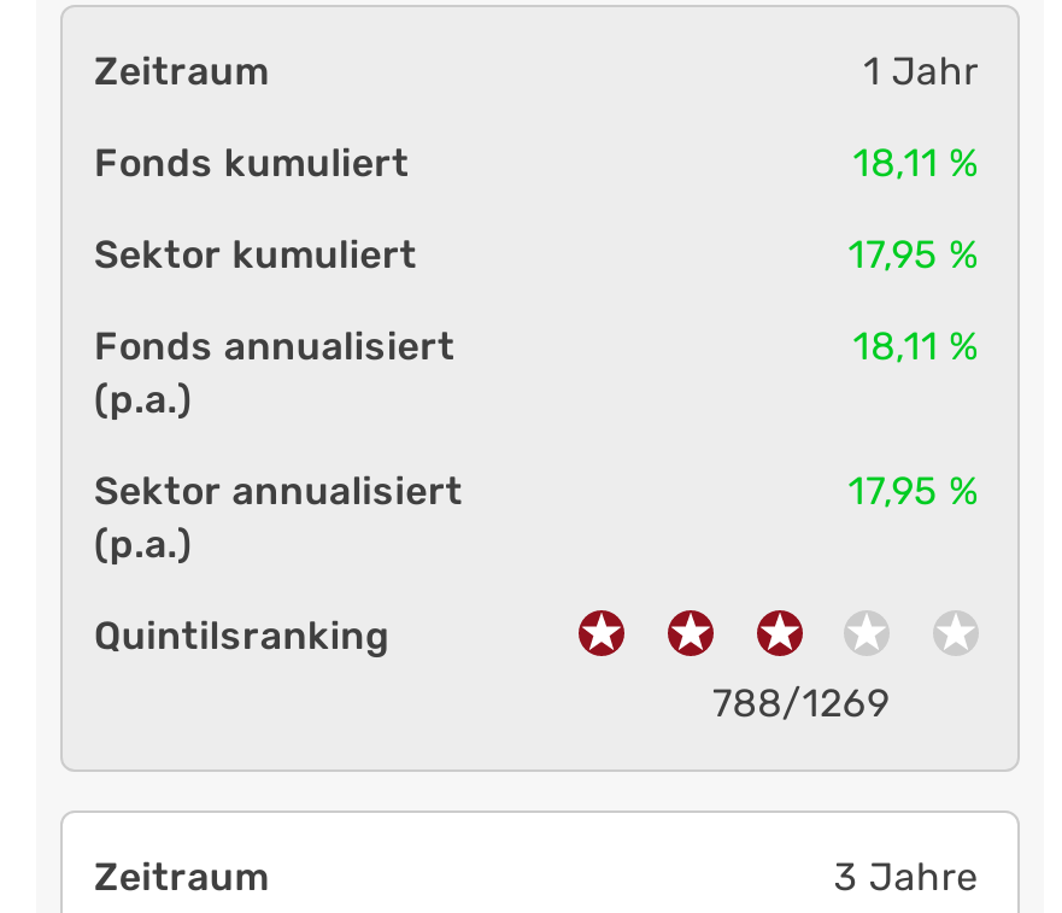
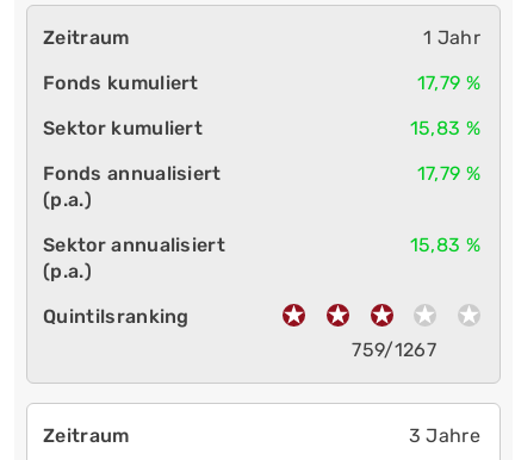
- 18,11 %
+ 17,79 %

- 17,95 %
+ 15,83 %

- 18,11 %
+ 17,79 %

- 17,95 %
+ 15,83 %

- 788/1269
+ 759/1267
